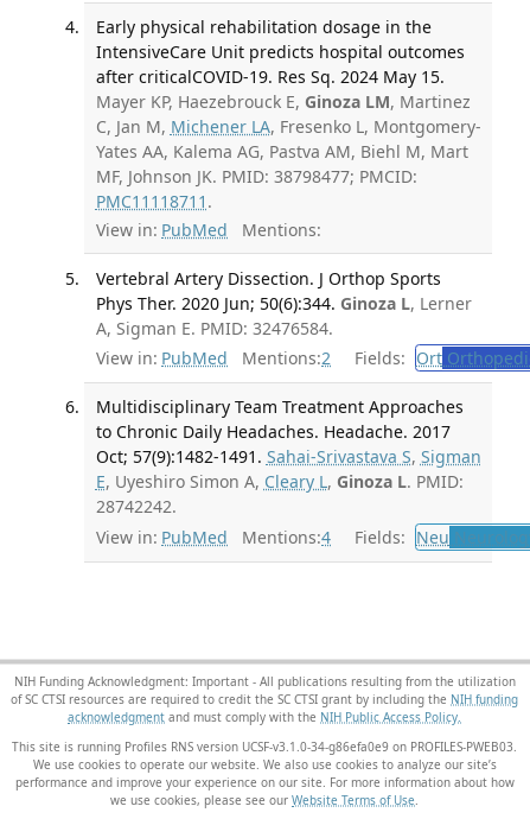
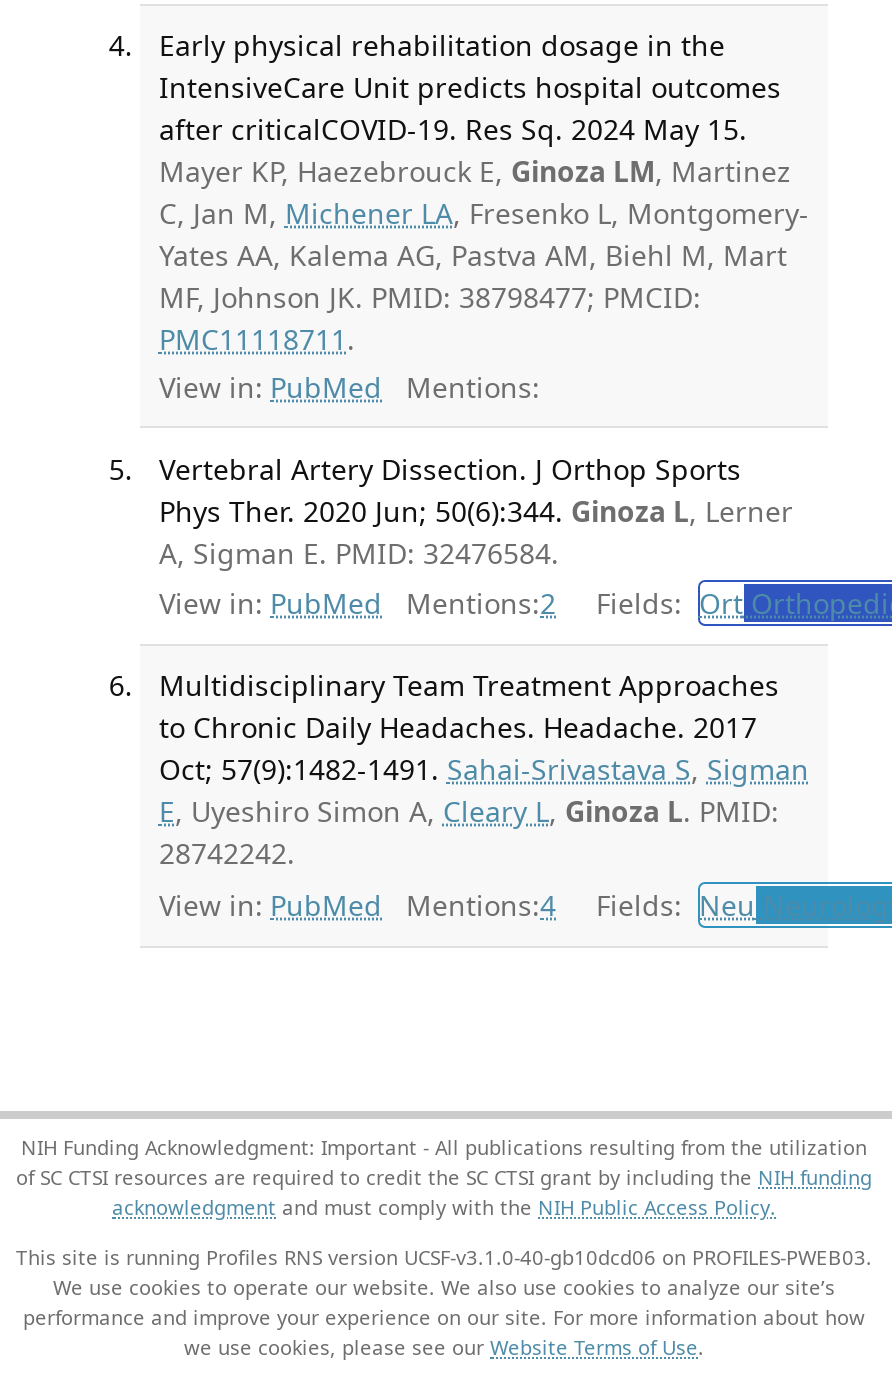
- This site is running Profiles RNS version UCSF-v3.1.0-34-g86efa0e9 on PROFILES-PWEB03.
+ This site is running Profiles RNS version UCSF-v3.1.0-40-gb10dcd06 on PROFILES-PWEB03.
